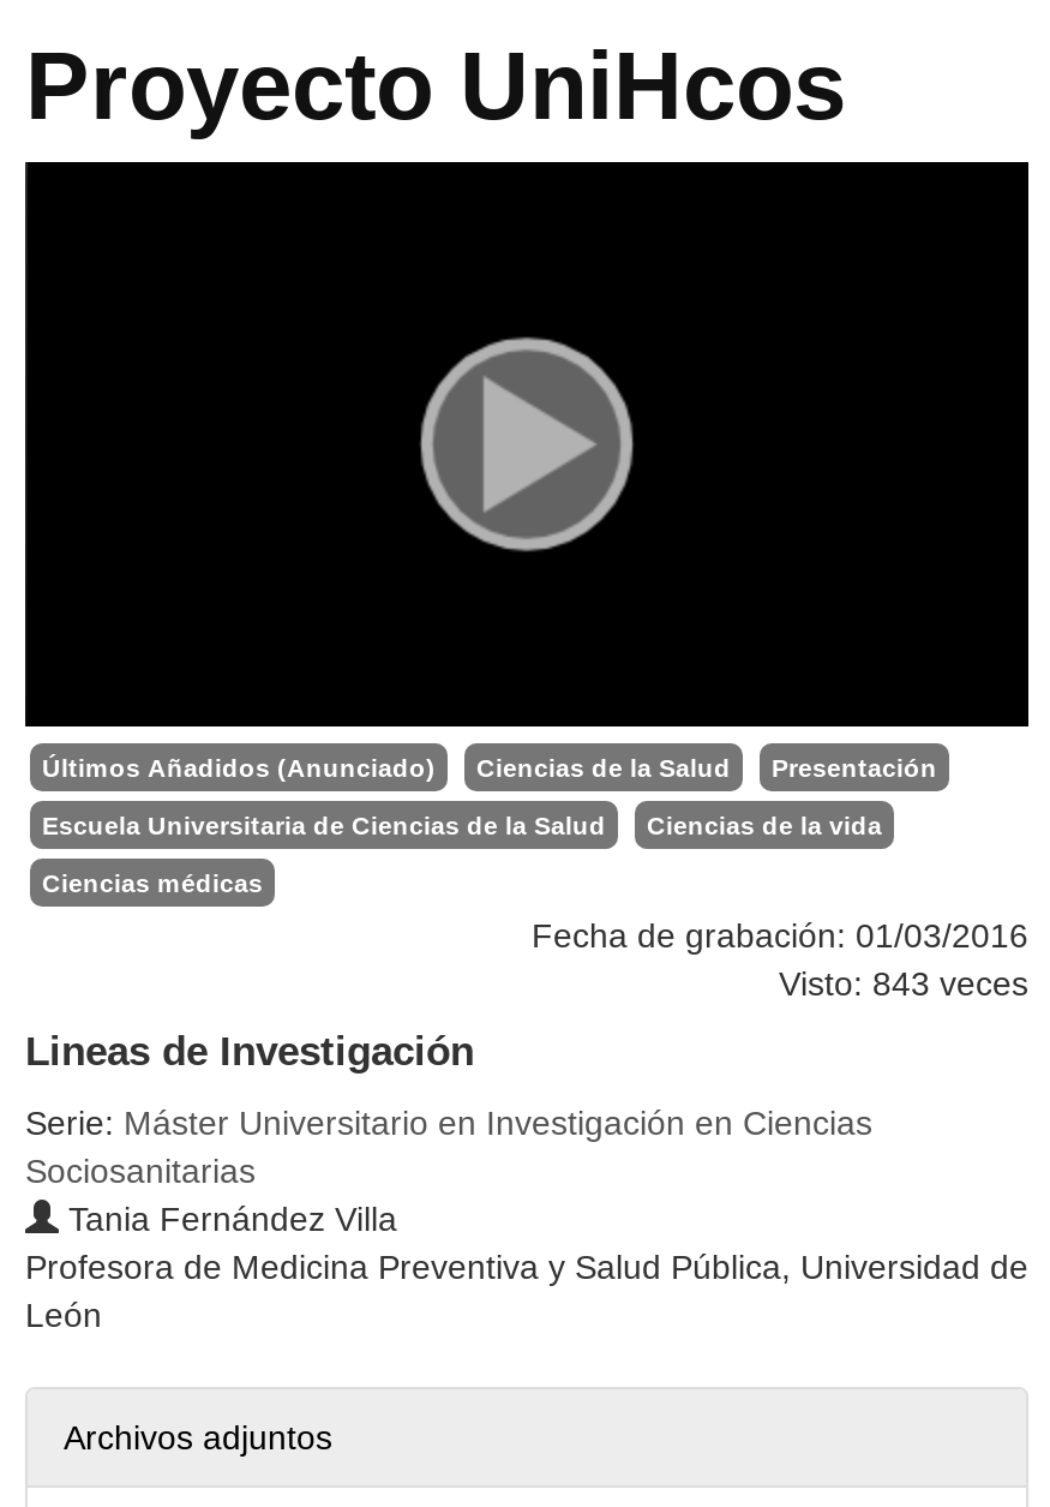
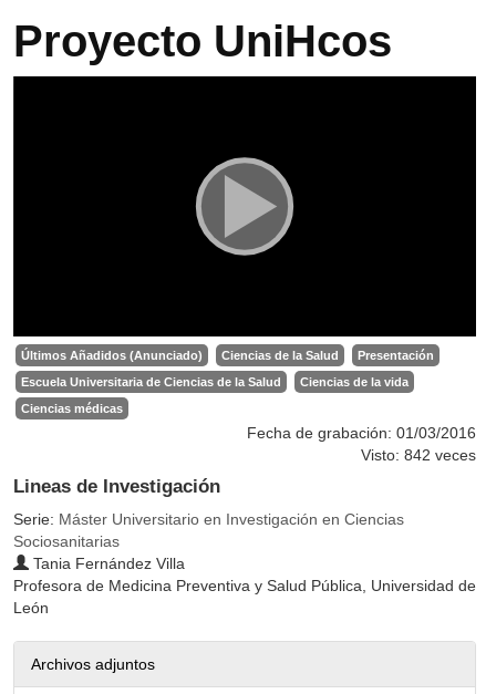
- Visto: 843 veces
+ Visto: 842 veces
